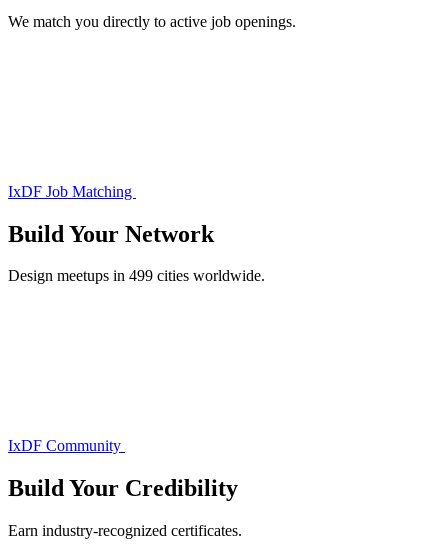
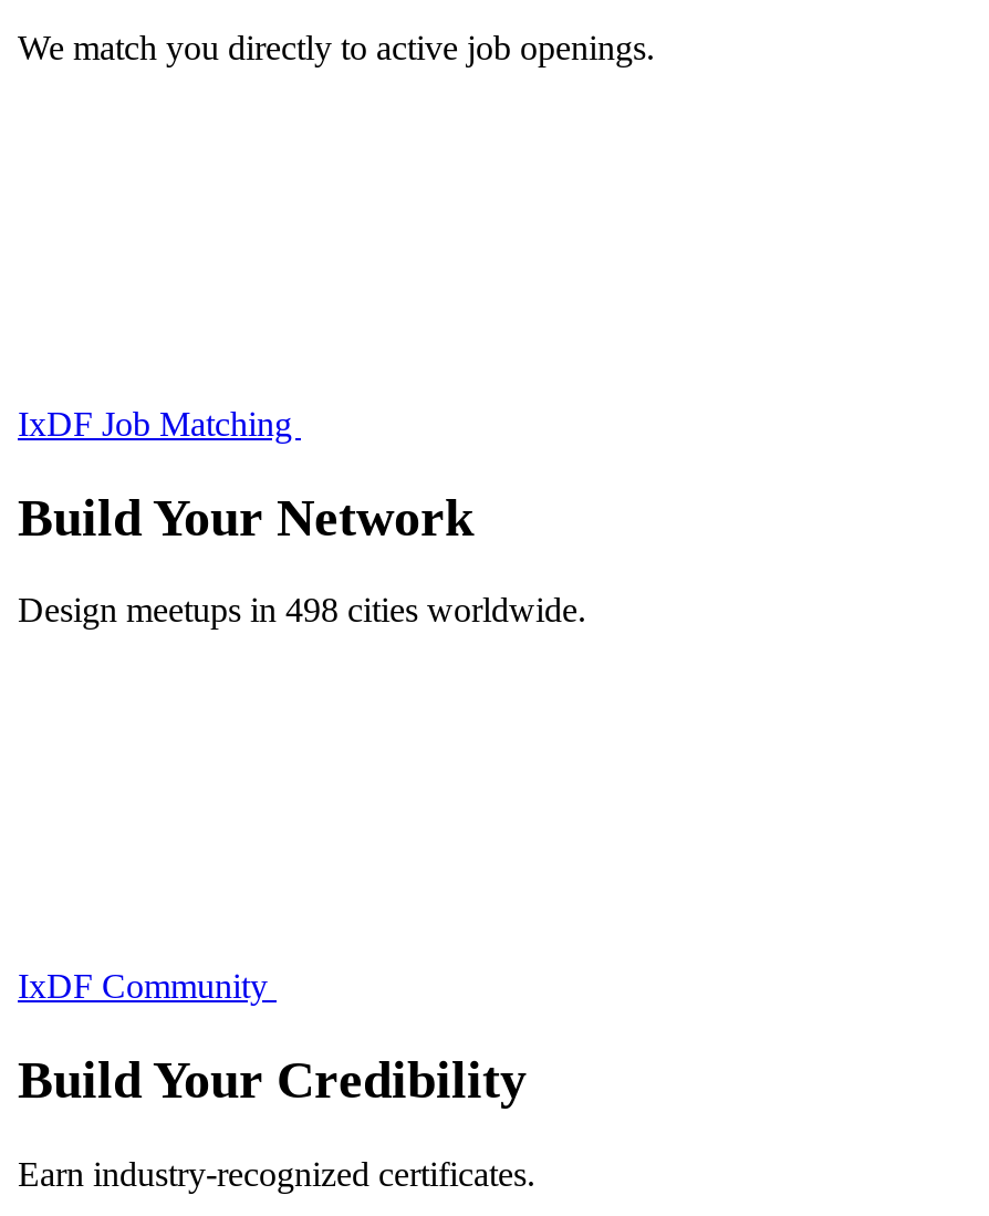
- Design meetups in 499 cities worldwide.
+ Design meetups in 498 cities worldwide.
